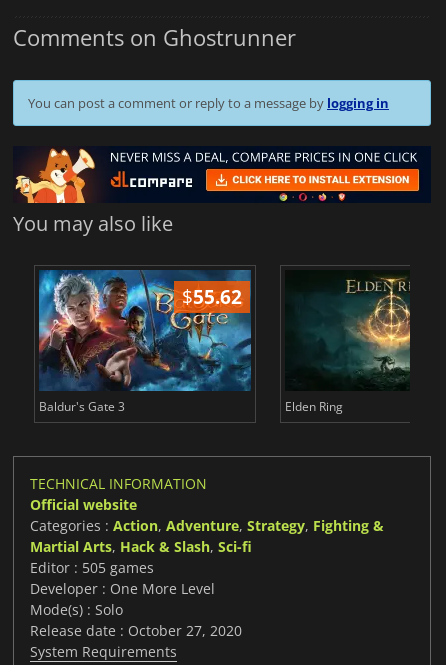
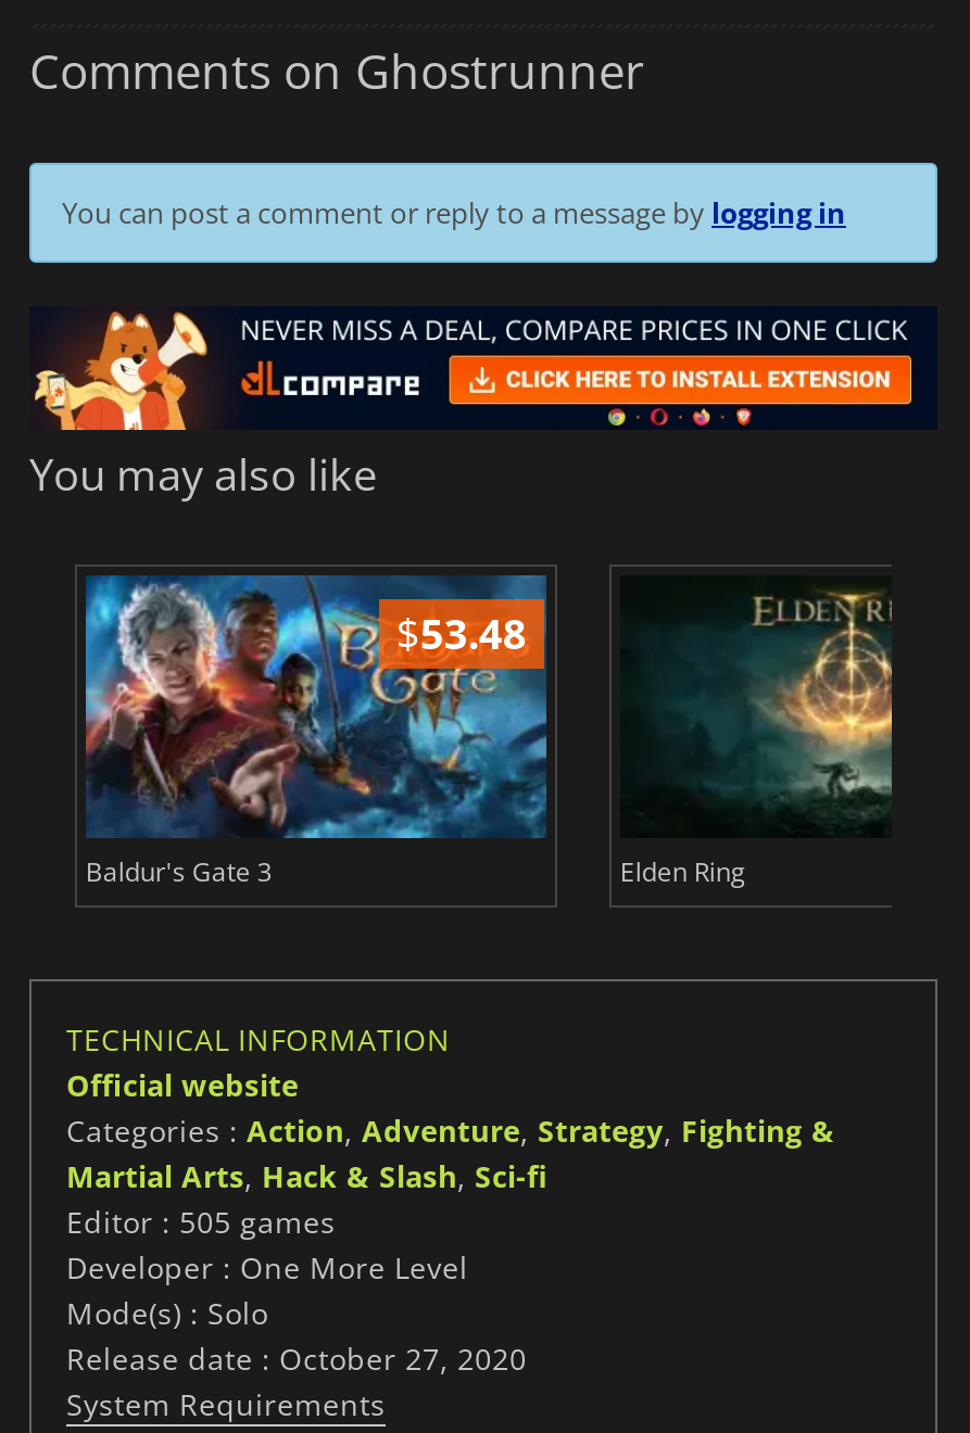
- $55.62
+ $53.48
